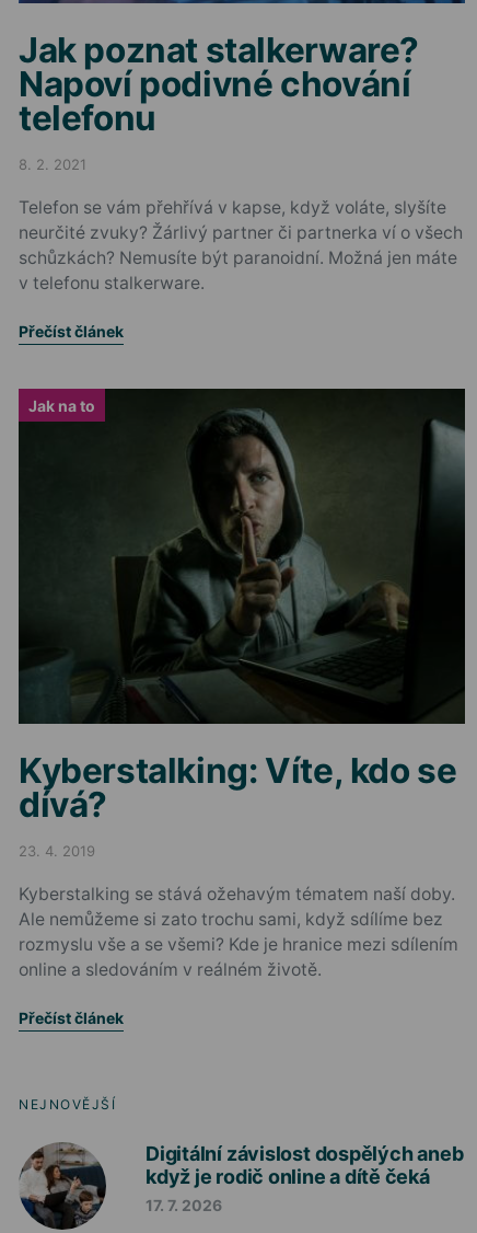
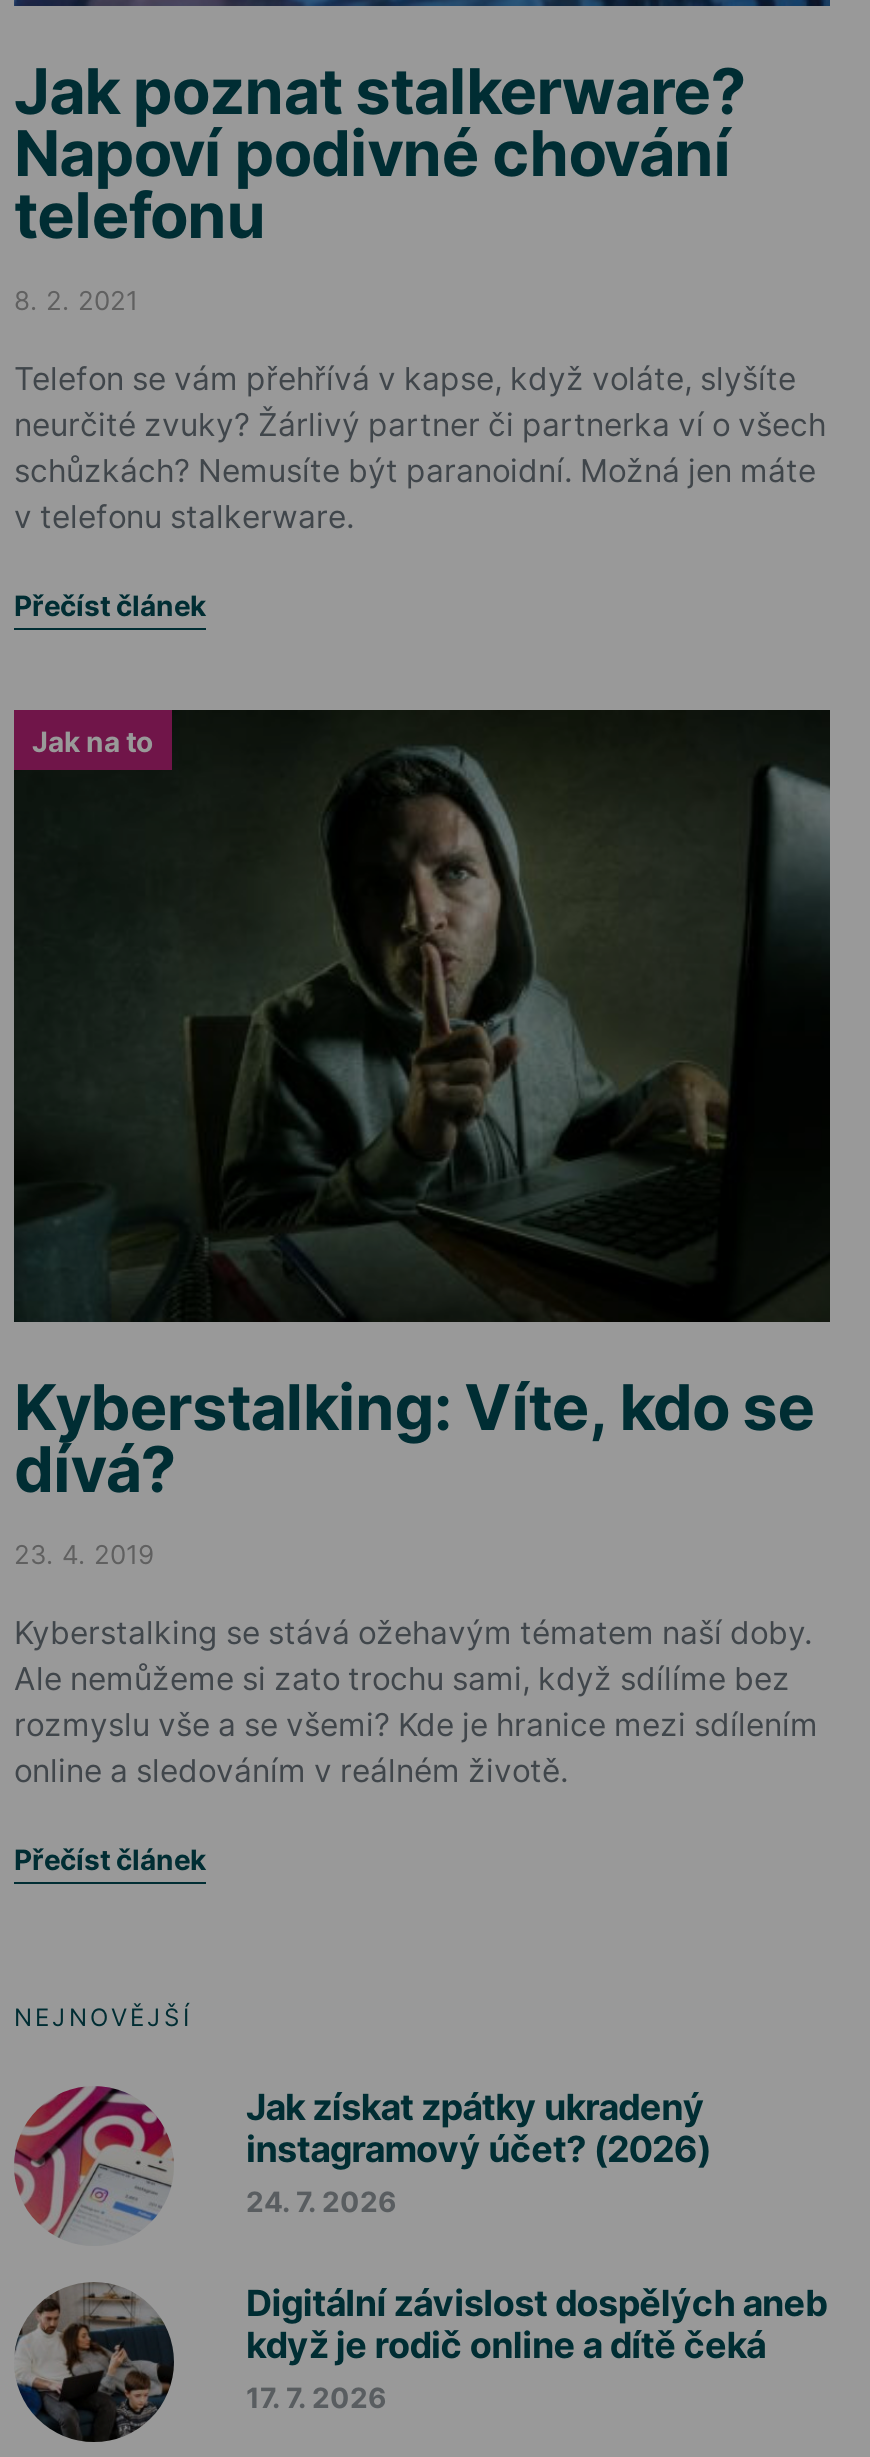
+ [image]
+ Jak získat zpátky ukradený
+ instagramový účet? (2026)
+ 24. 7. 2026
